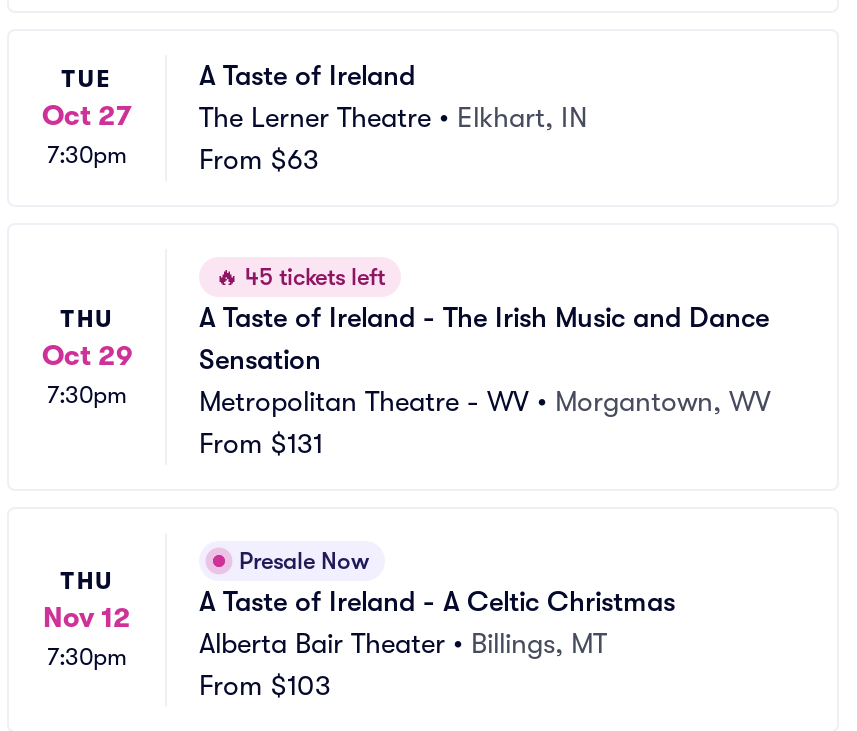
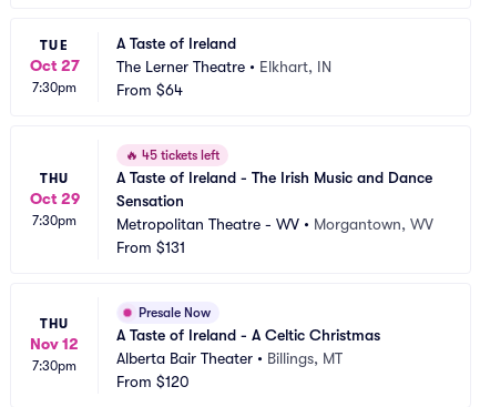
- From $63
+ From $64

- From $103
+ From $120
